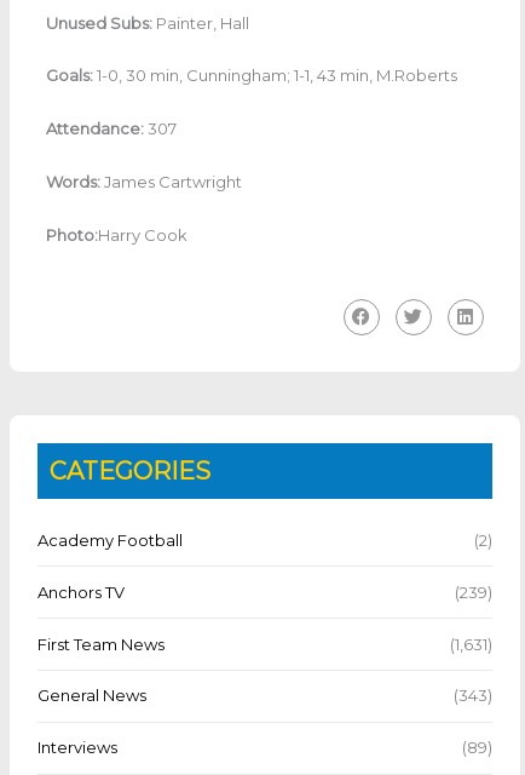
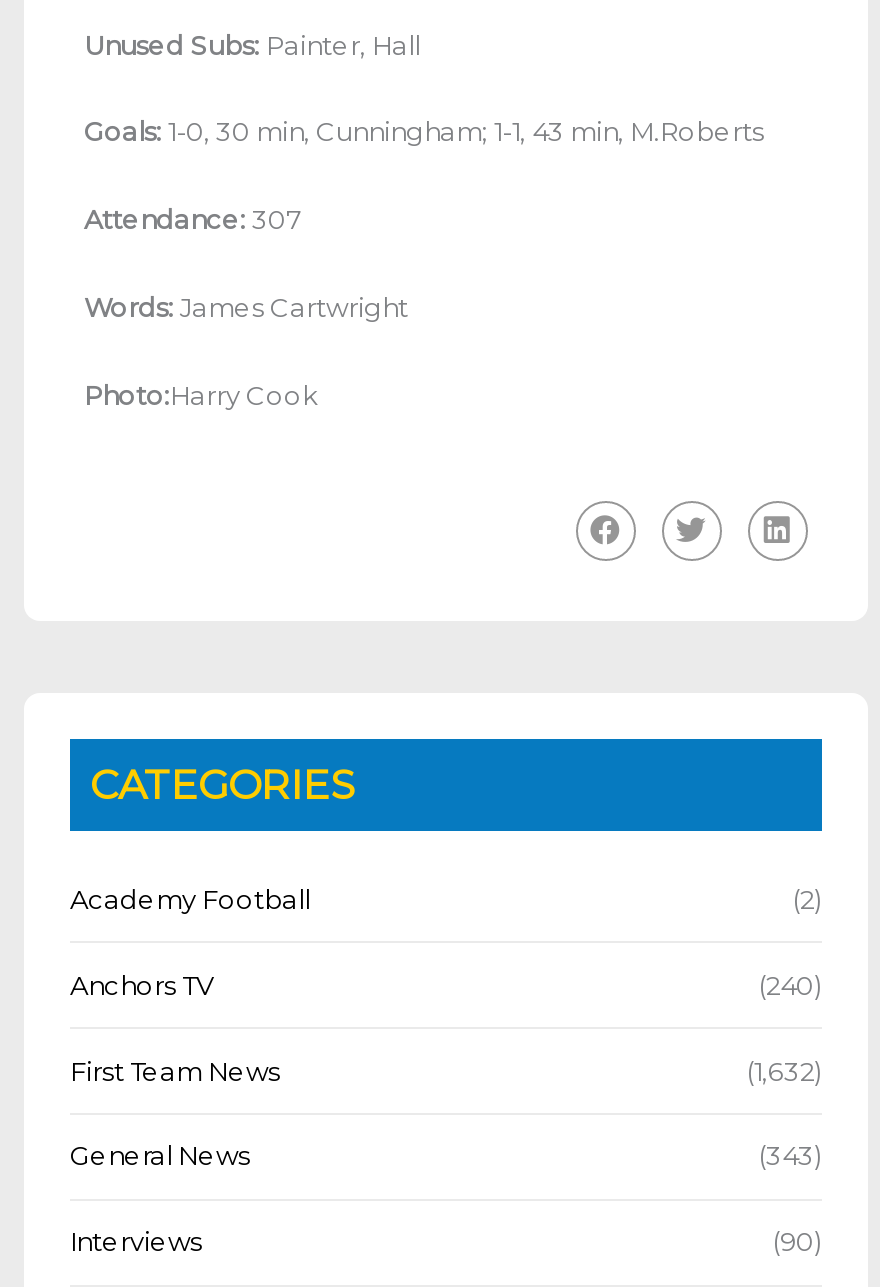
- (239)
+ (240)

- (1,631)
+ (1,632)

- (89)
+ (90)
